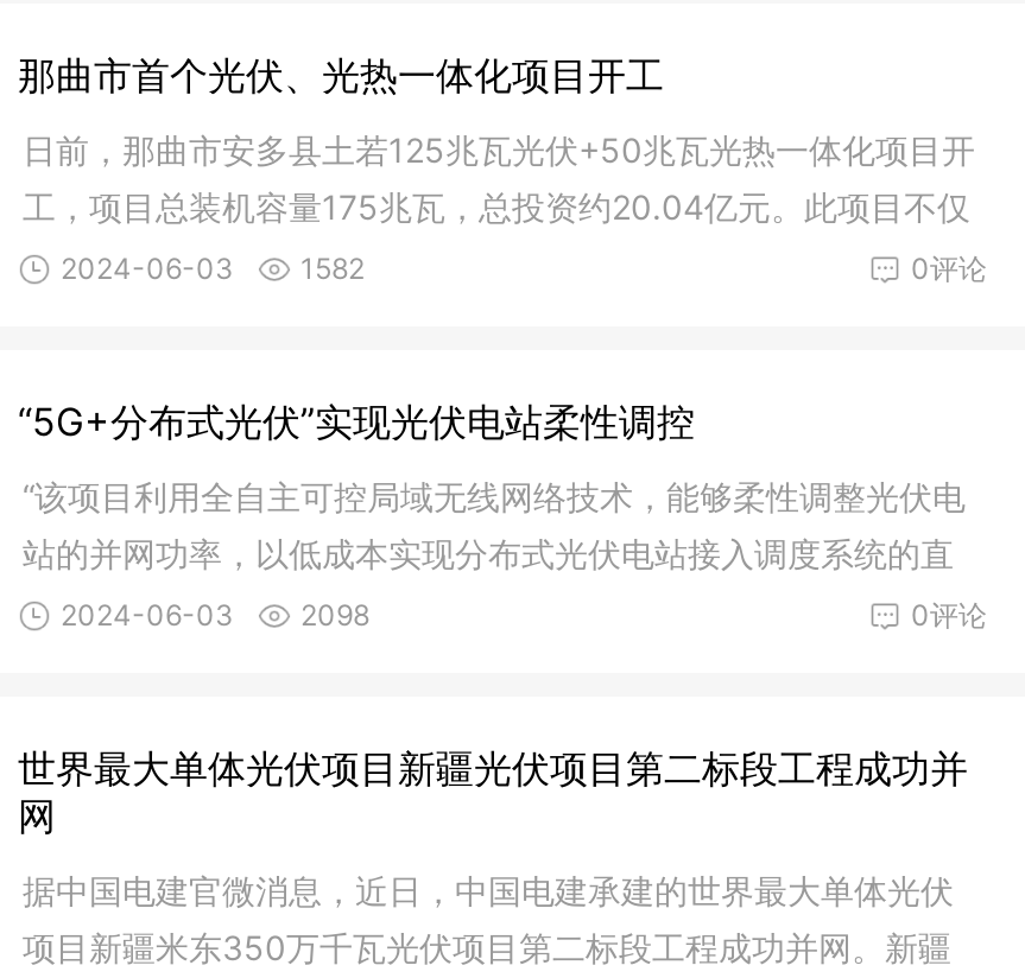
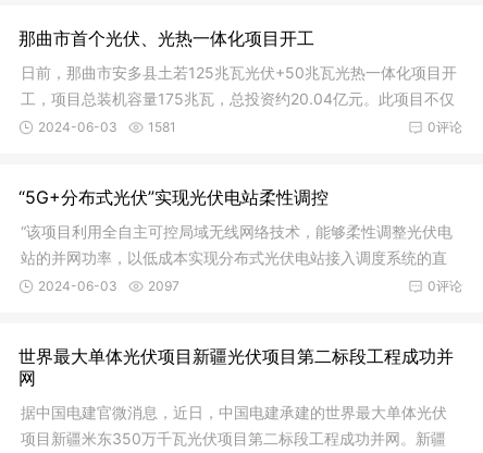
- 1582
+ 1581

- 2098
+ 2097
